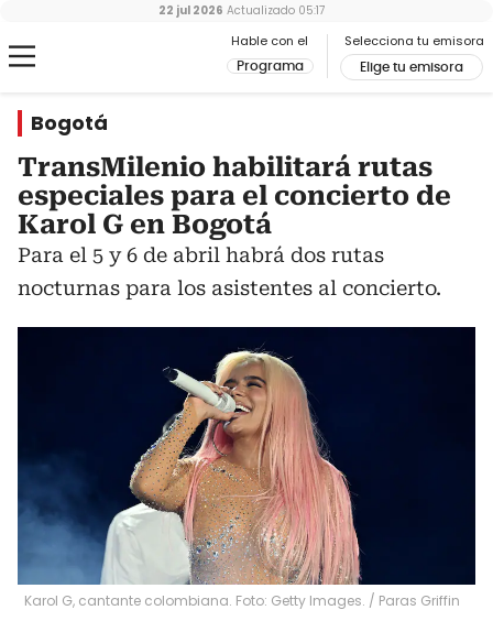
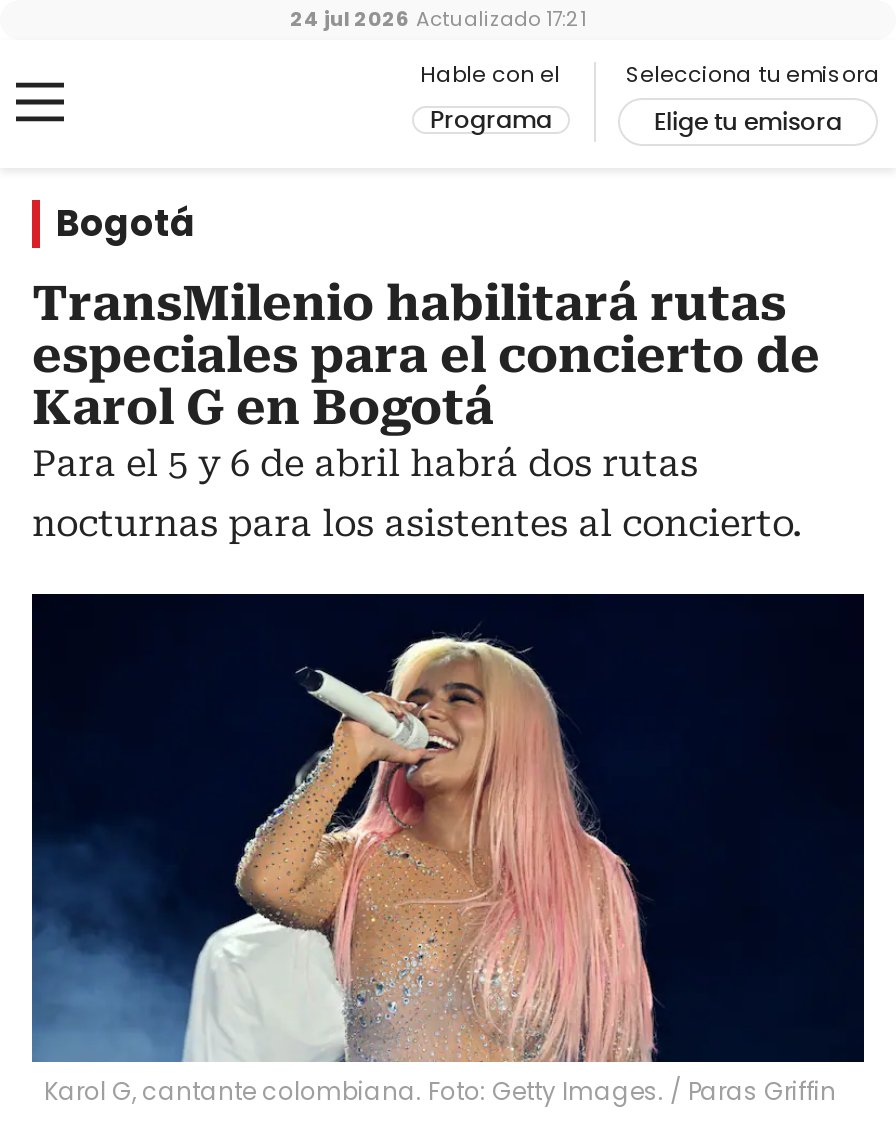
- 22 jul 2026 Actualizado 05:17
+ 24 jul 2026 Actualizado 17:21
